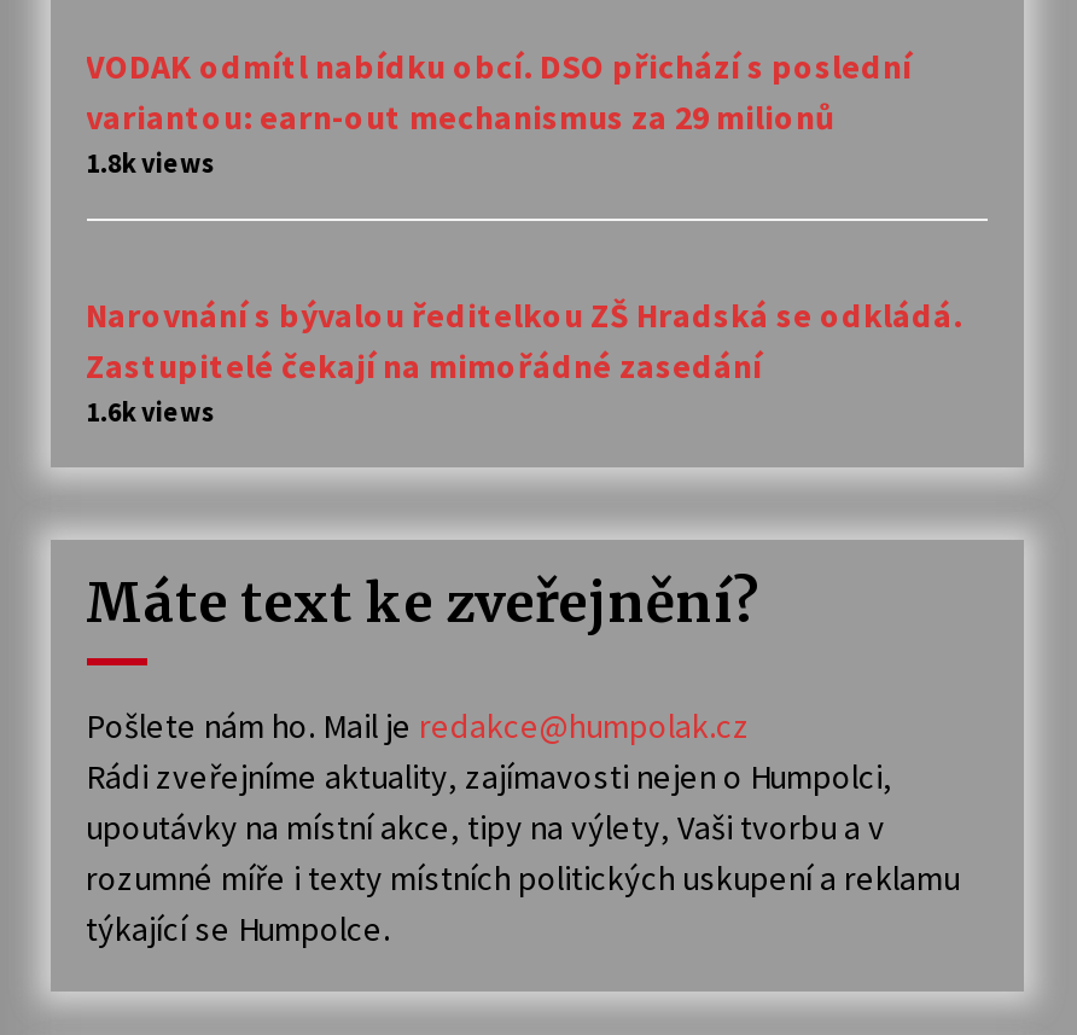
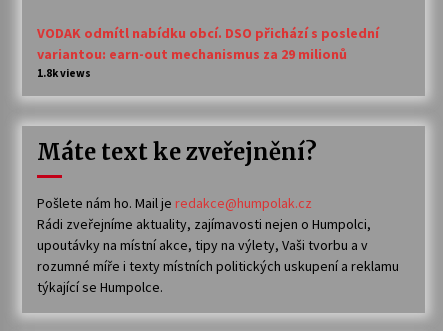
- Narovnání s bývalou ředitelkou ZŠ Hradská se odkládá.
- Zastupitelé čekají na mimořádné zasedání
- 1.6k views
